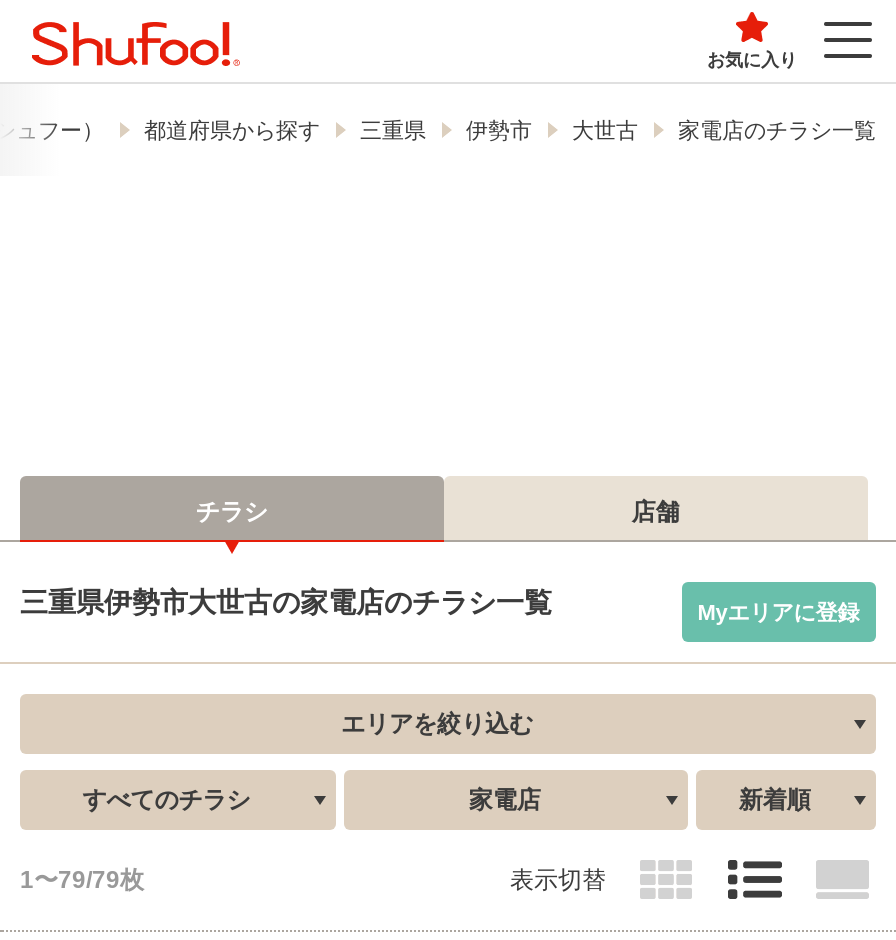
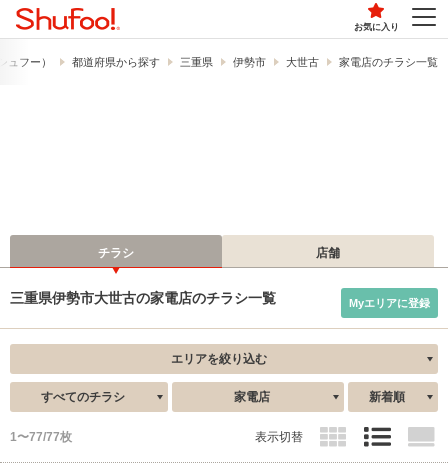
- 1〜79/79枚
+ 1〜77/77枚
